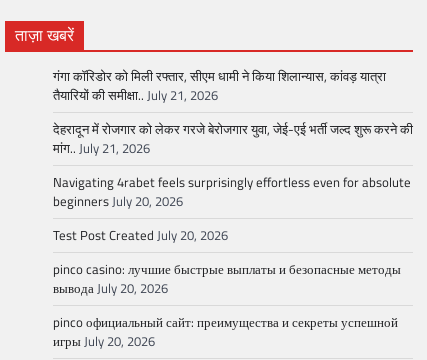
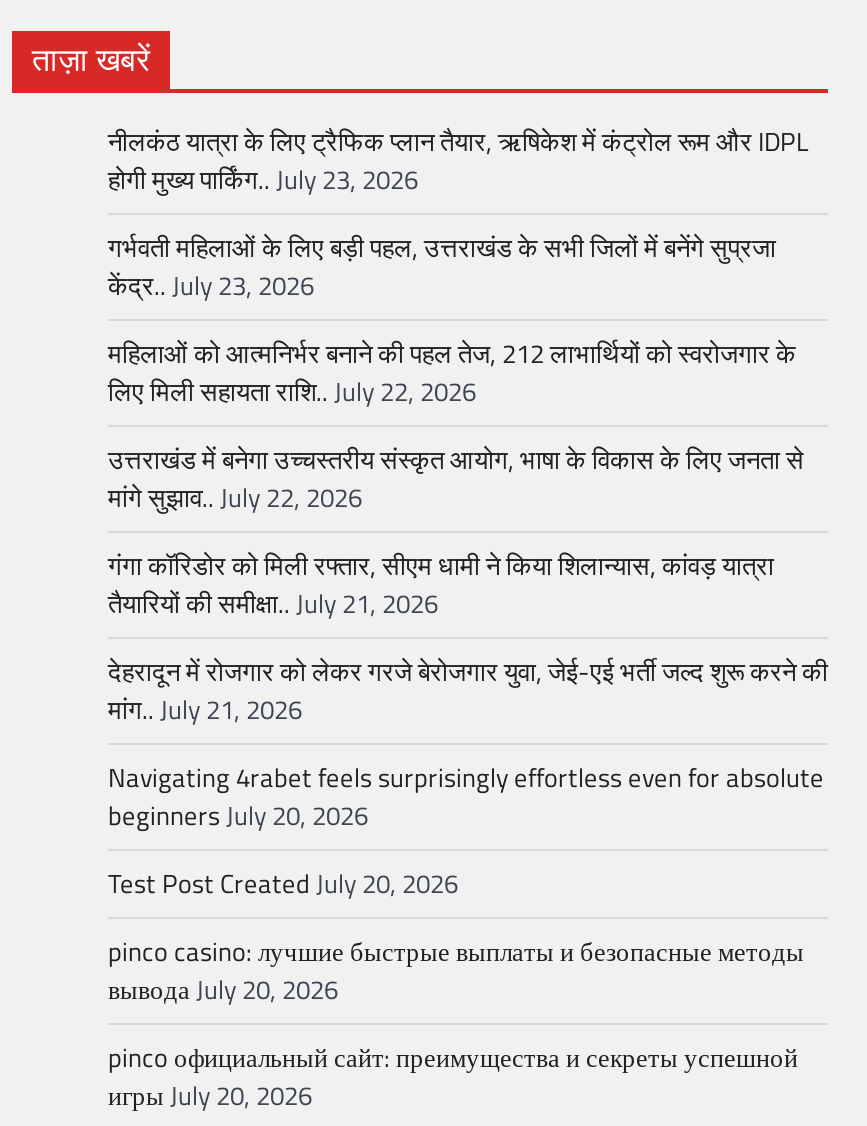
+ नीलकंठ यात्रा के लिए ट्रैफिक प्लान तैयार, ऋषिकेश में कंट्रोल रूम और IDPL
+ होगी मुख्य पार्किंग.. July 23, 2026
+ गर्भवती महिलाओं के लिए बड़ी पहल, उत्तराखंड के सभी जिलों में बनेंगे सुप्रजा
+ केंद्र.. July 23, 2026
+ महिलाओं को आत्मनिर्भर बनाने की पहल तेज, 212 लाभार्थियों को स्वरोजगार के
+ लिए मिली सहायता राशि.. July 22, 2026
+ उत्तराखंड में बनेगा उच्चस्तरीय संस्कृत आयोग, भाषा के विकास के लिए जनता से
+ मांगे सुझाव.. July 22, 2026
